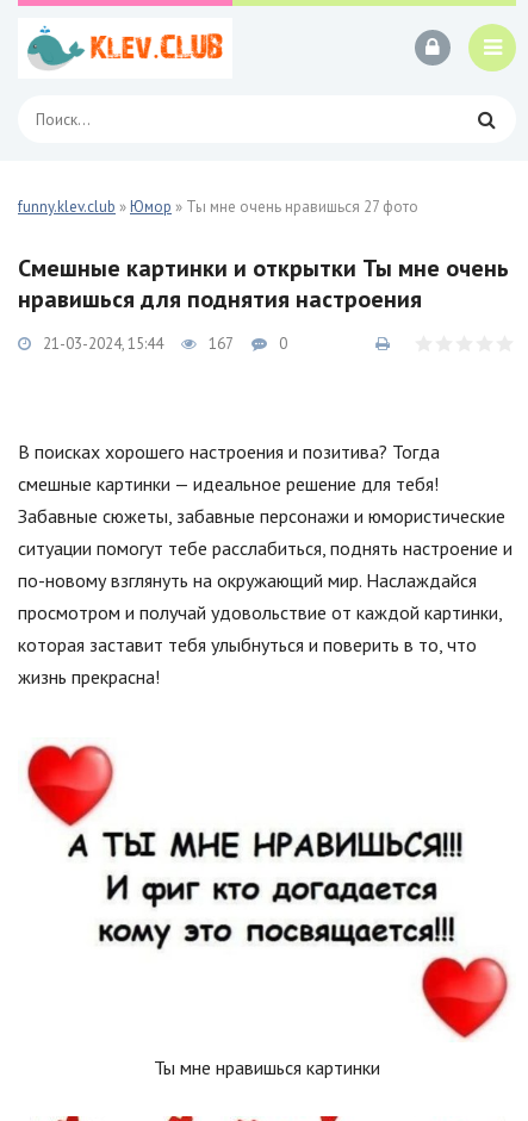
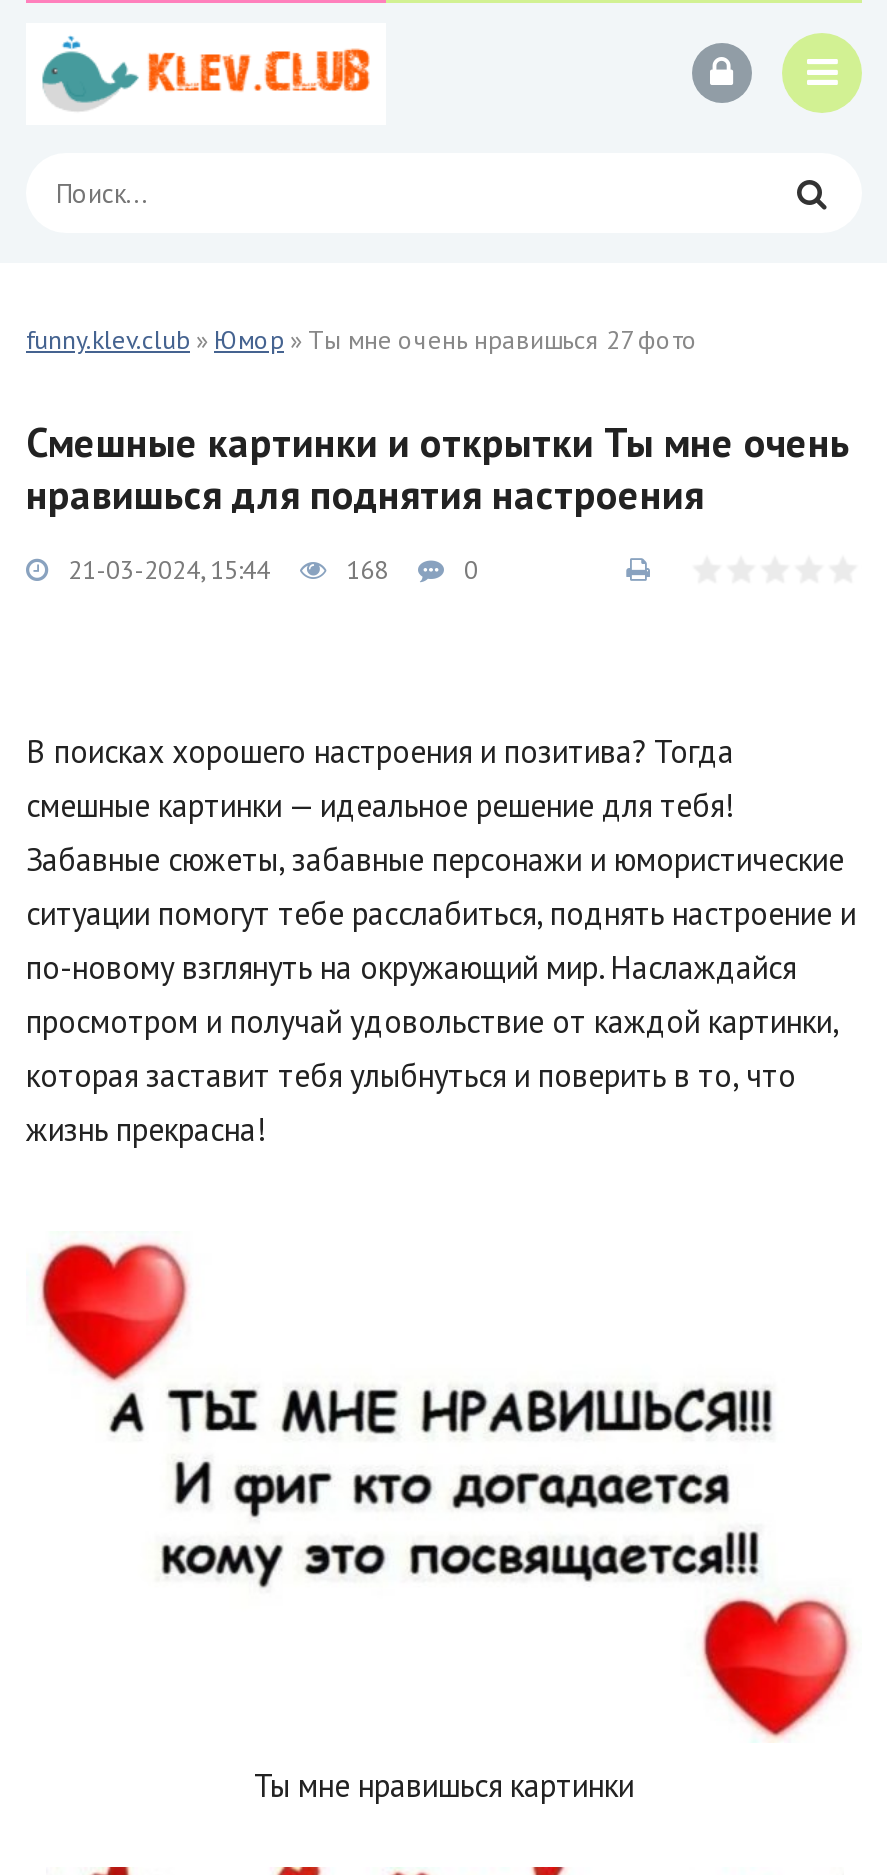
- 167
+ 168
